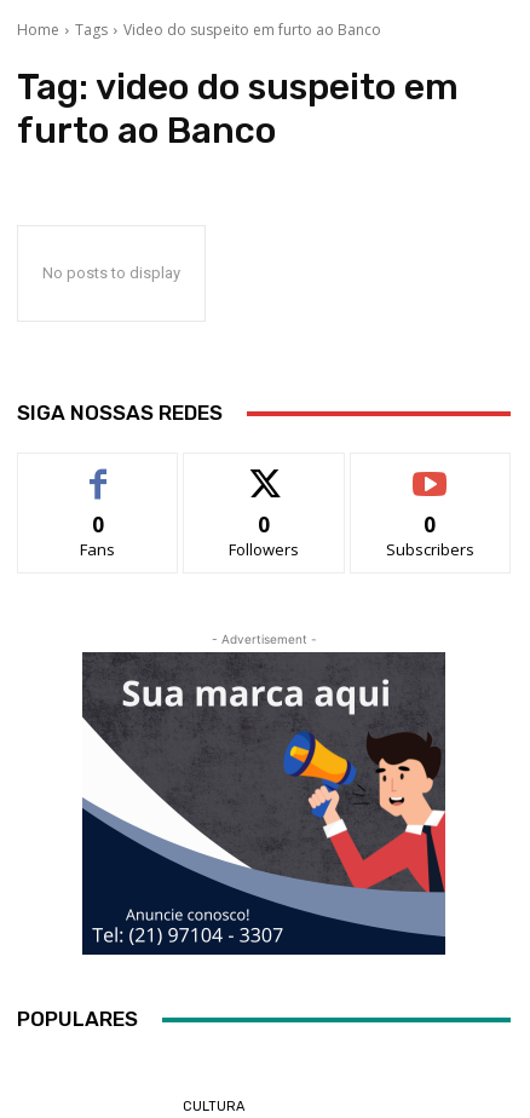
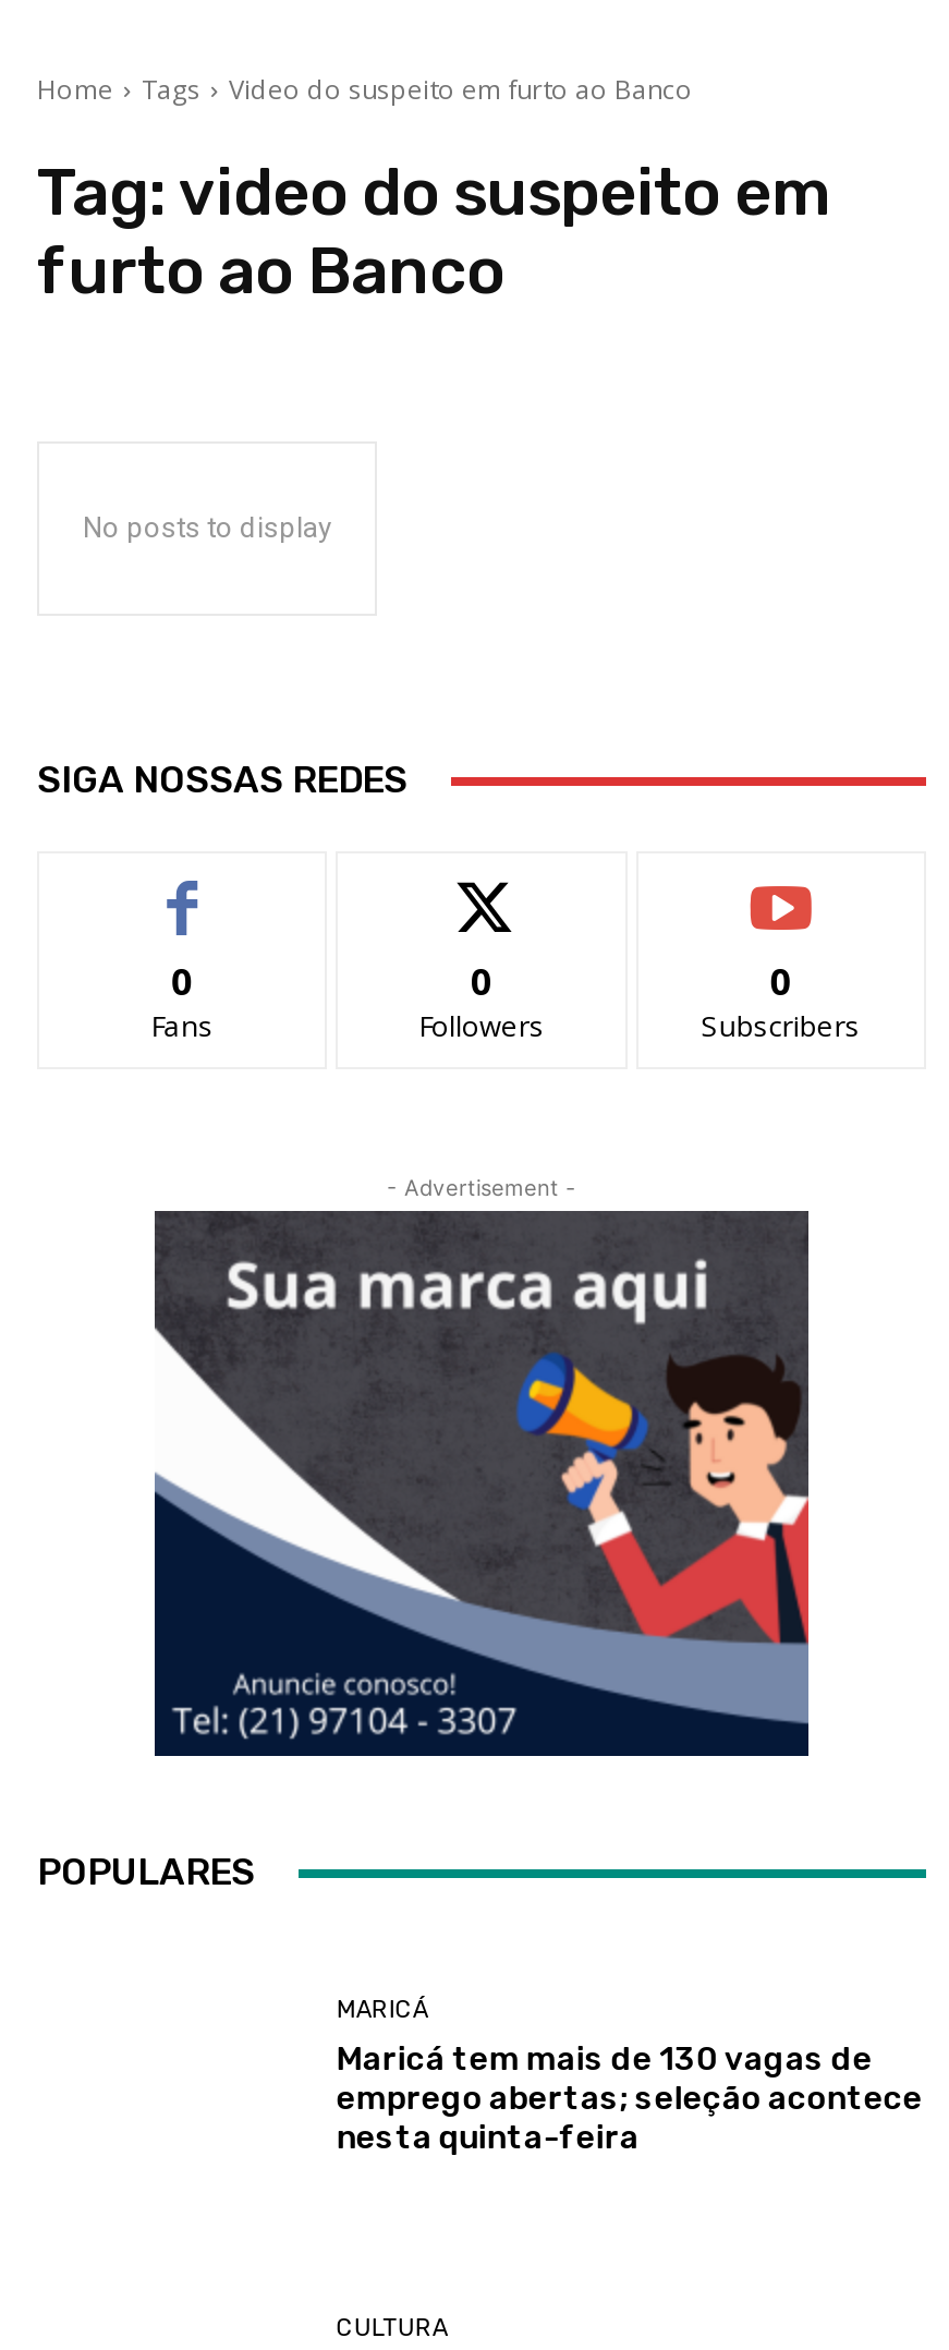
+ MARICÁ
+ Maricá tem mais de 130 vagas de
+ emprego abertas; seleção acontece
+ nesta quinta-feira
